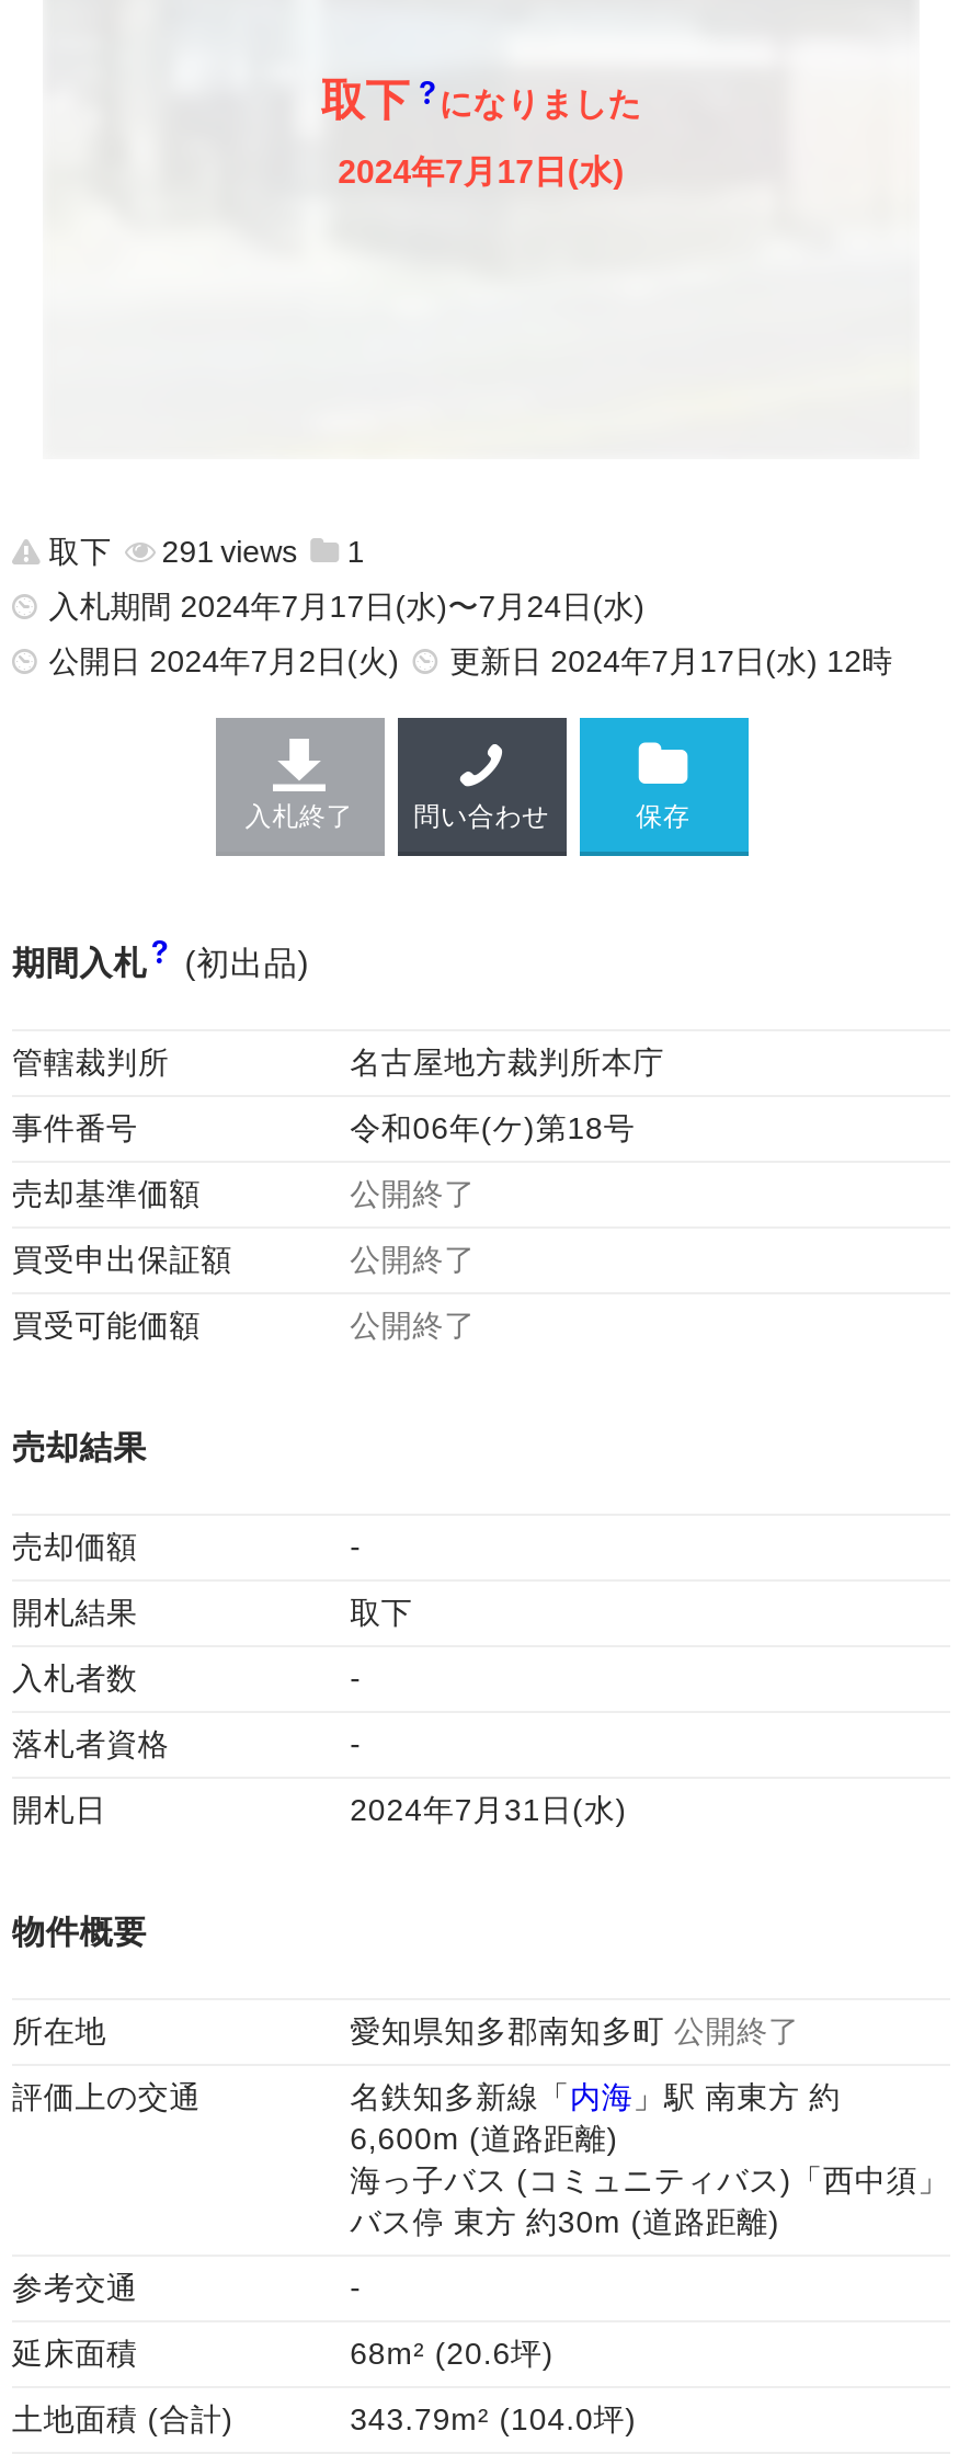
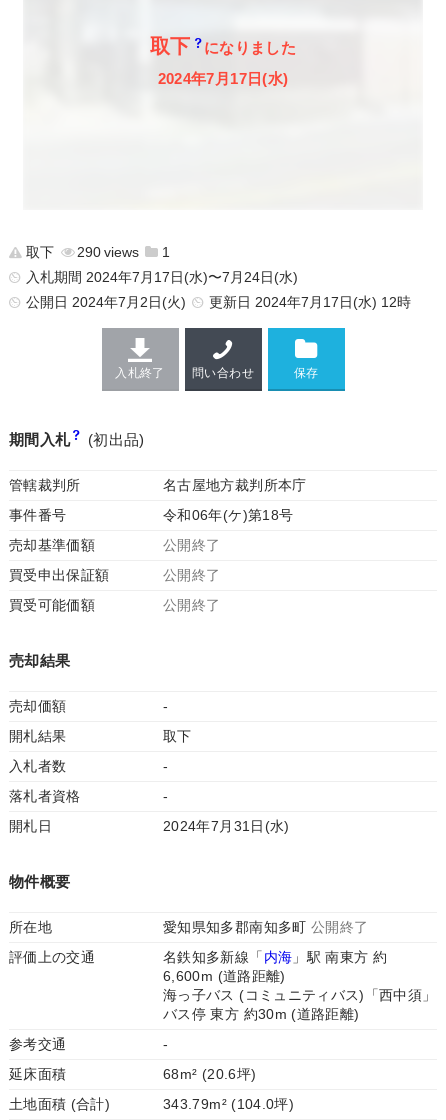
- 取下 291
+ 取下 290
